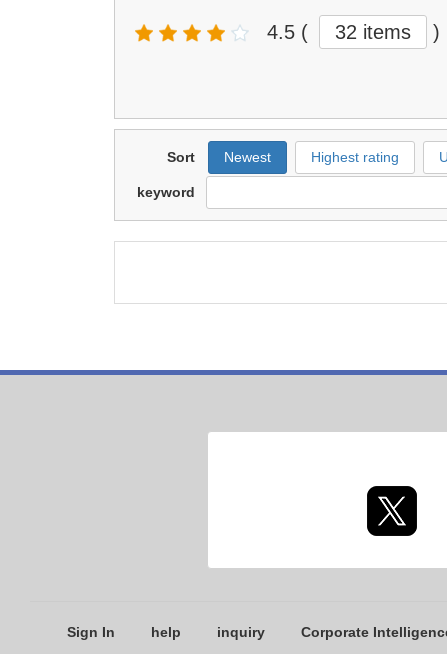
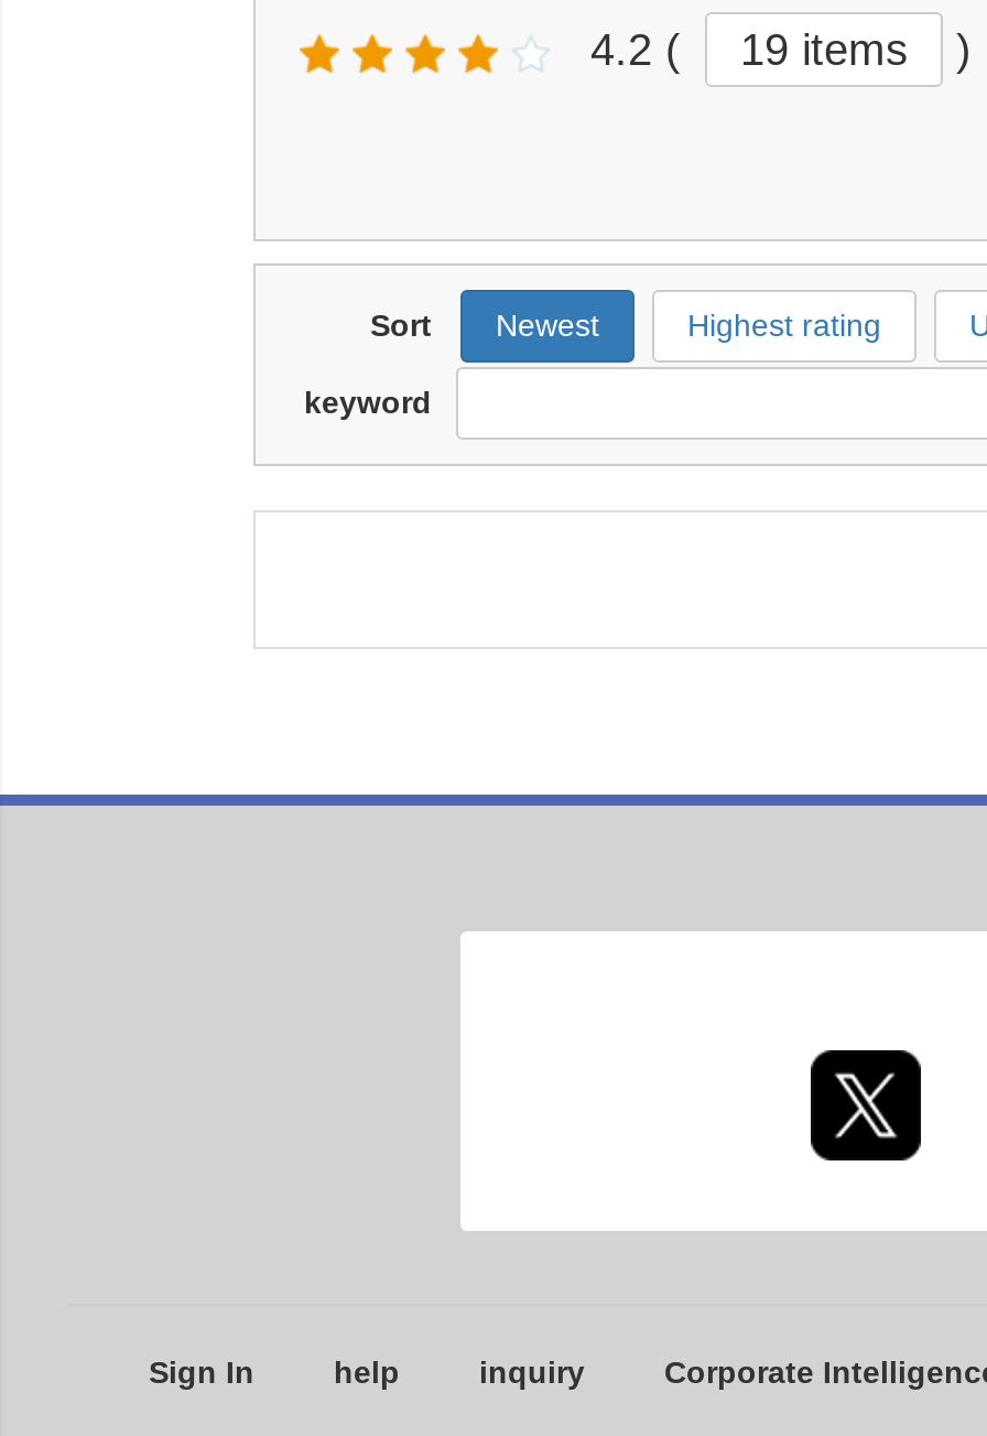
- 4.5 (
+ 4.2 (

- 32 items
+ 19 items
